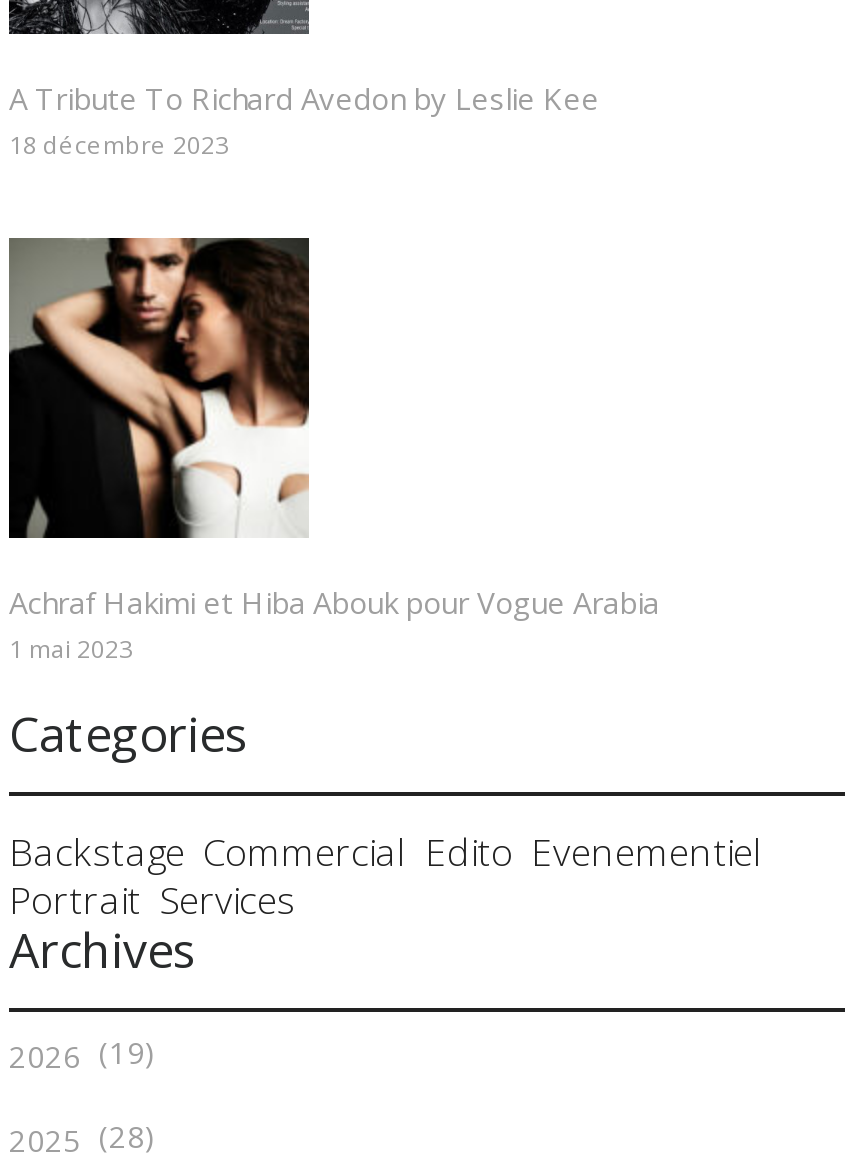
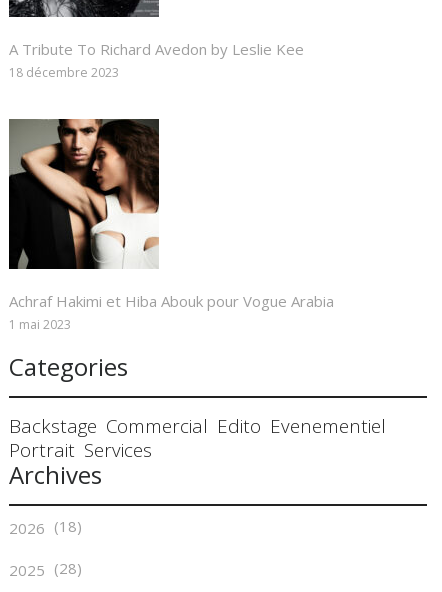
- 2026 (19)
+ 2026 (18)
